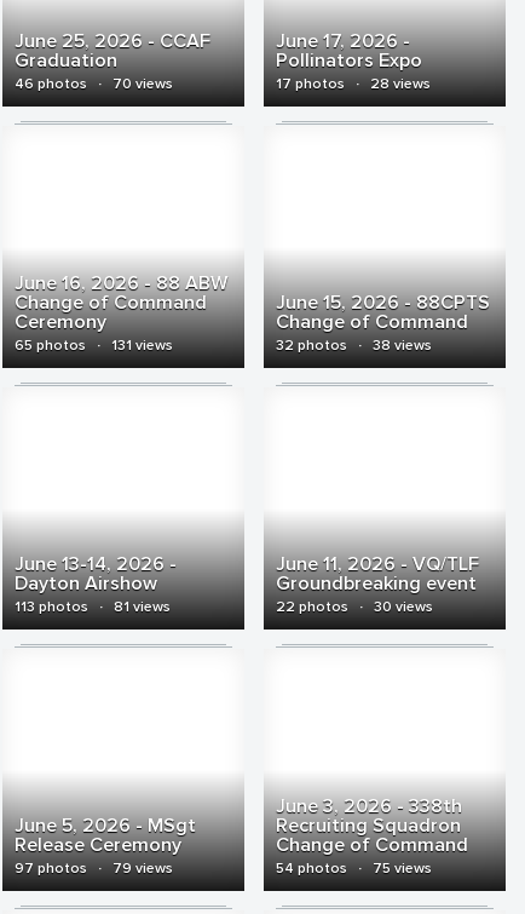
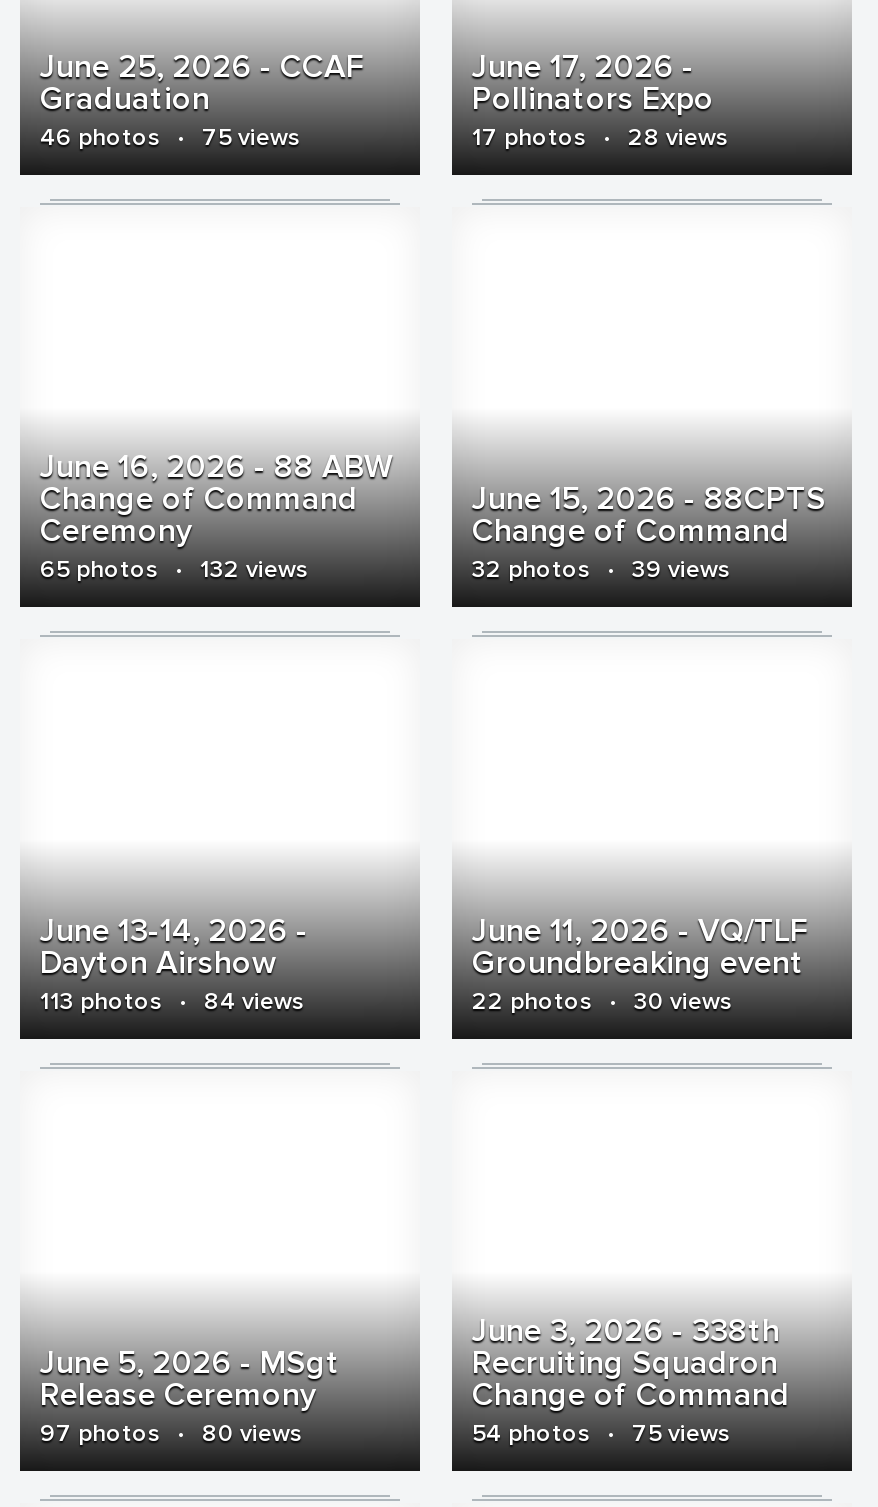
- 46 photos · 70 views
+ 46 photos · 75 views

- 65 photos · 131 views
+ 65 photos · 132 views

- 32 photos · 38 views
+ 32 photos · 39 views

- 113 photos · 81 views
+ 113 photos · 84 views

- 97 photos · 79 views
+ 97 photos · 80 views
